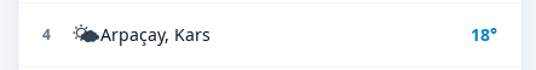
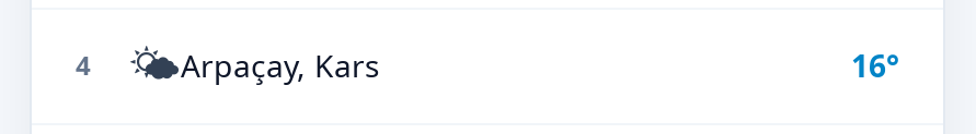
- 18°
+ 16°
